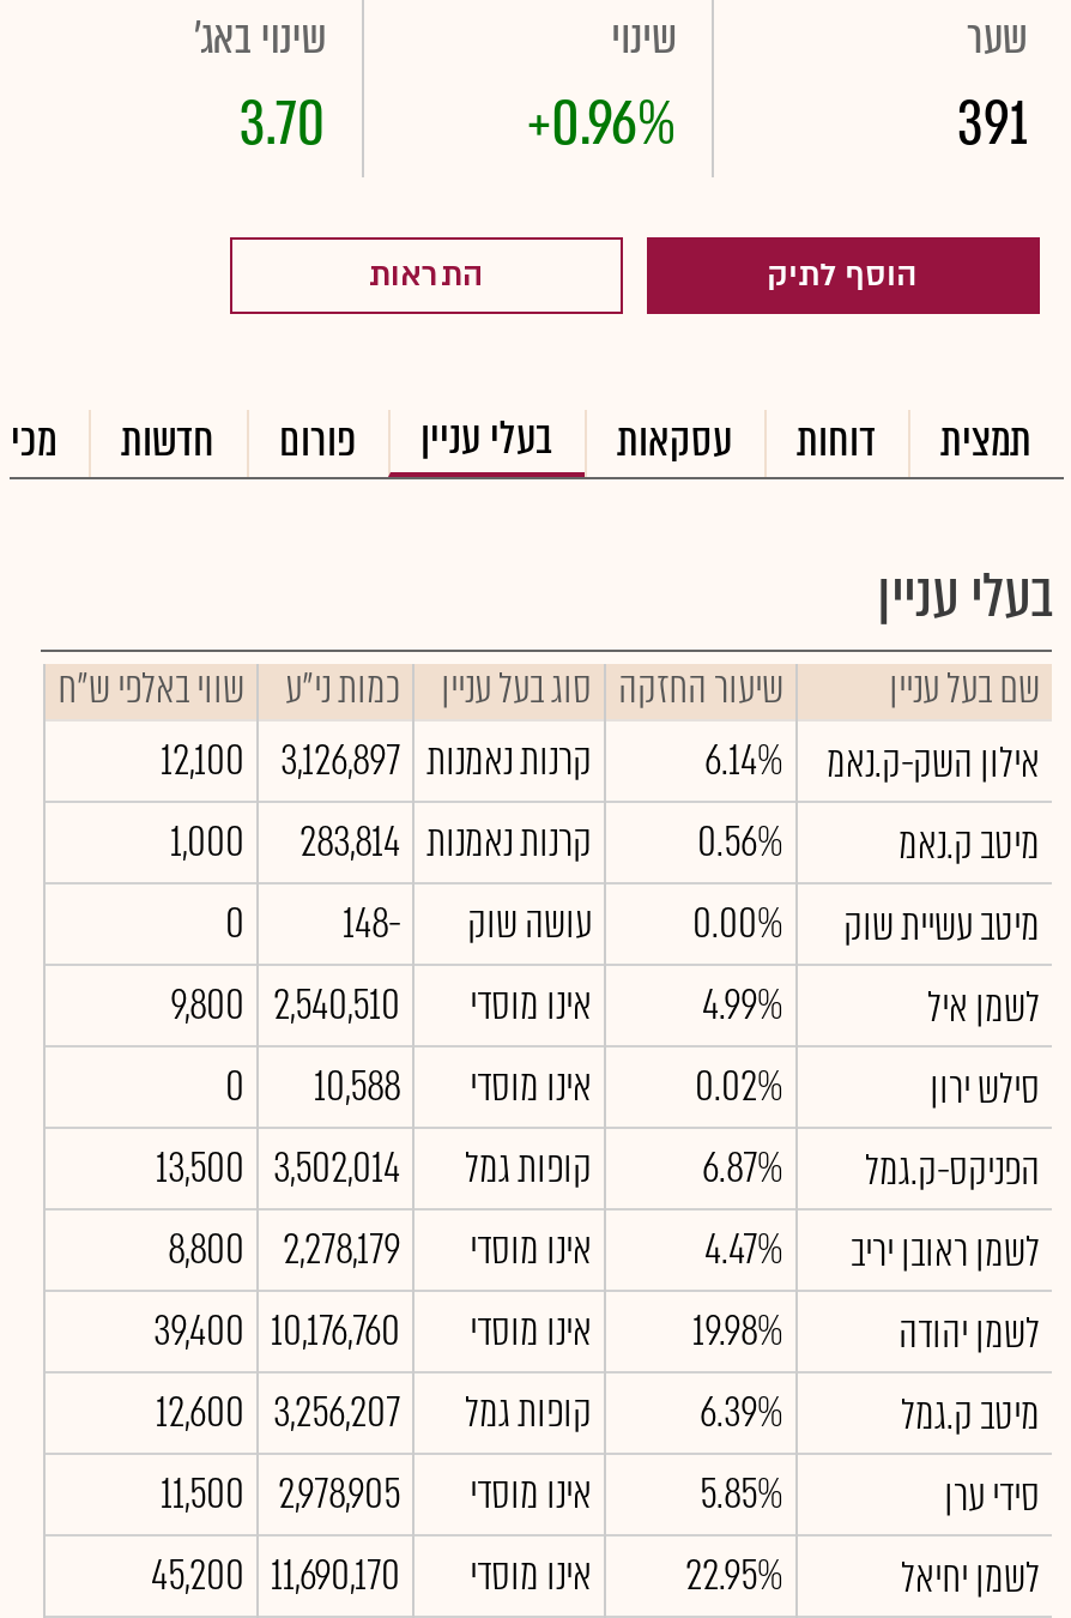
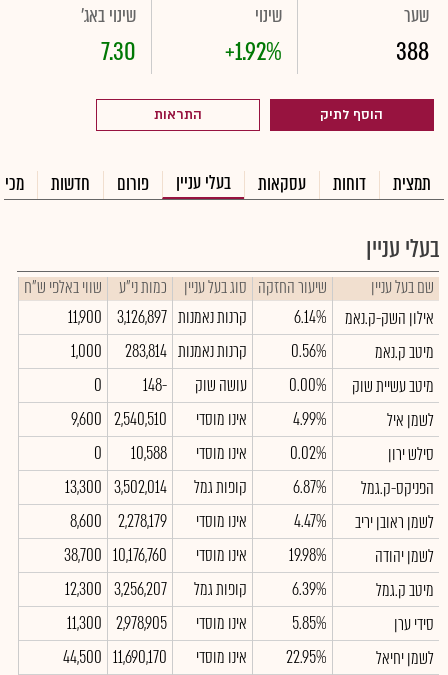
- 3.70
+ 7.30

- +0.96%
+ +1.92%

- 391
+ 388

- אילון השק-ק.נאמ 6.14% קרנות נאמנות 3,126,897 12,100
+ אילון השק-ק.נאמ 6.14% קרנות נאמנות 3,126,897 11,900

- 4.99% אינו מוסדי 2,540,510 9,800
+ 4.99% אינו מוסדי 2,540,510 9,600

- הפניקס-ק.גמל 6.87% קופות גמל 3,502,014 13,500
+ הפניקס-ק.גמל 6.87% קופות גמל 3,502,014 13,300

- 8,800
+ 8,600

- לשמן יהודה 19.98% אינו מוסדי 10,176,760 39,400
+ לשמן יהודה 19.98% אינו מוסדי 10,176,760 38,700

- מיטב ק.גמל 6.39% קופות גמל 3,256,207 12,600
+ מיטב ק.גמל 6.39% קופות גמל 3,256,207 12,300

- 5.85% אינו מוסדי 2,978,905 11,500
+ 5.85% אינו מוסדי 2,978,905 11,300

- לשמן יחיאל 22.95% אינו מוסדי 11,690,170 45,200
+ לשמן יחיאל 22.95% אינו מוסדי 11,690,170 44,500
